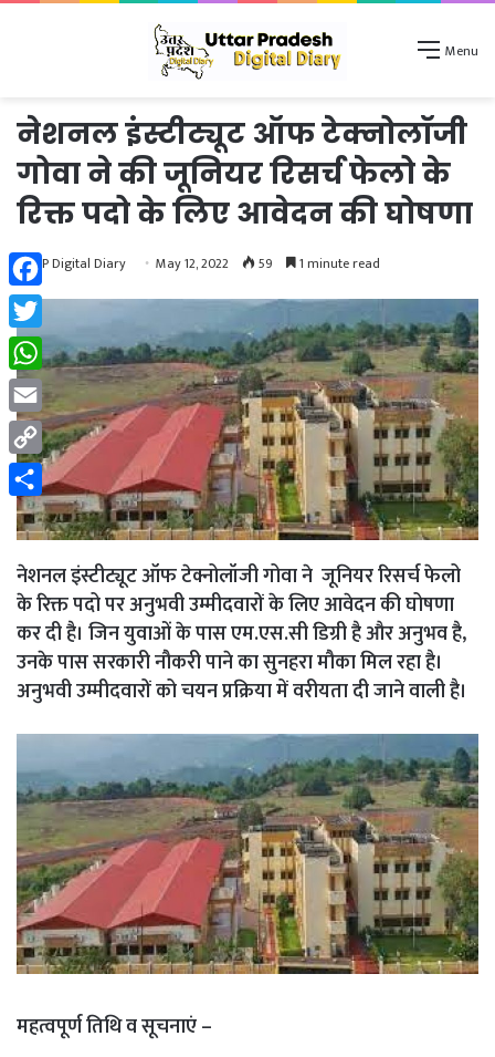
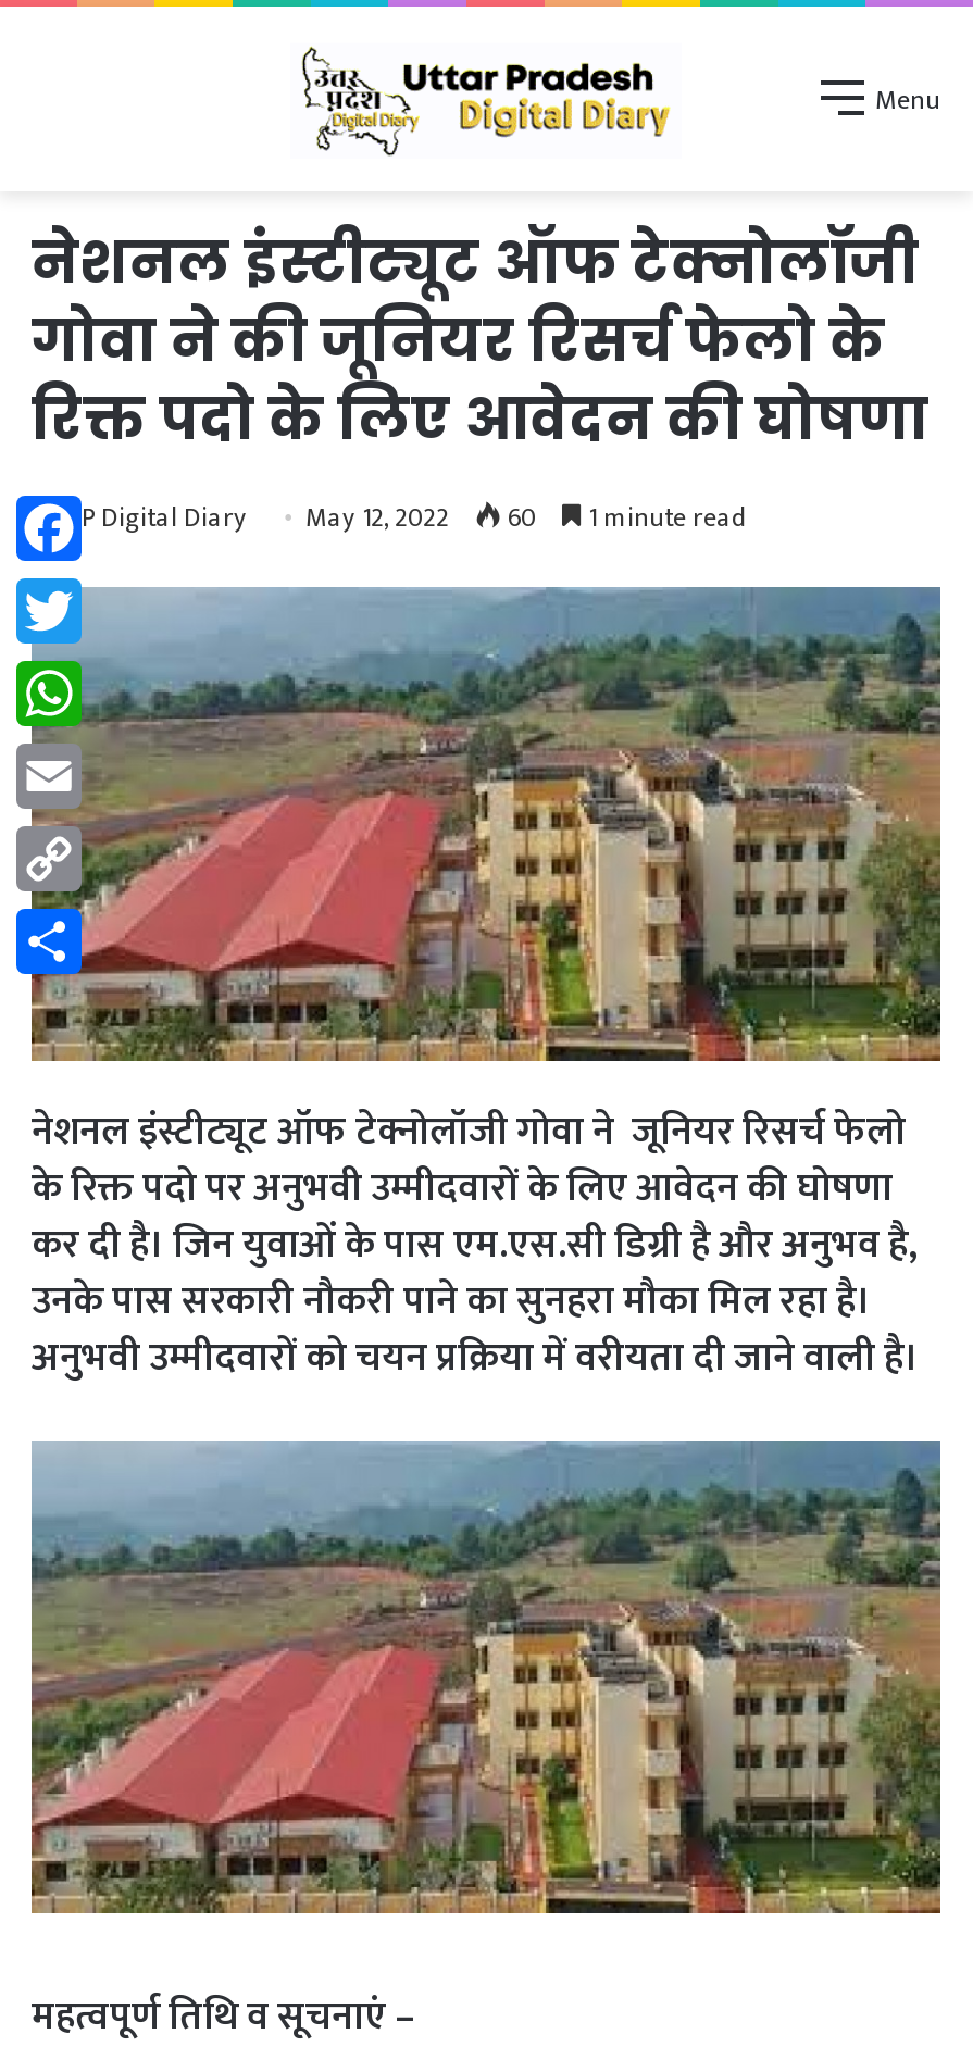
- 59
+ 60
